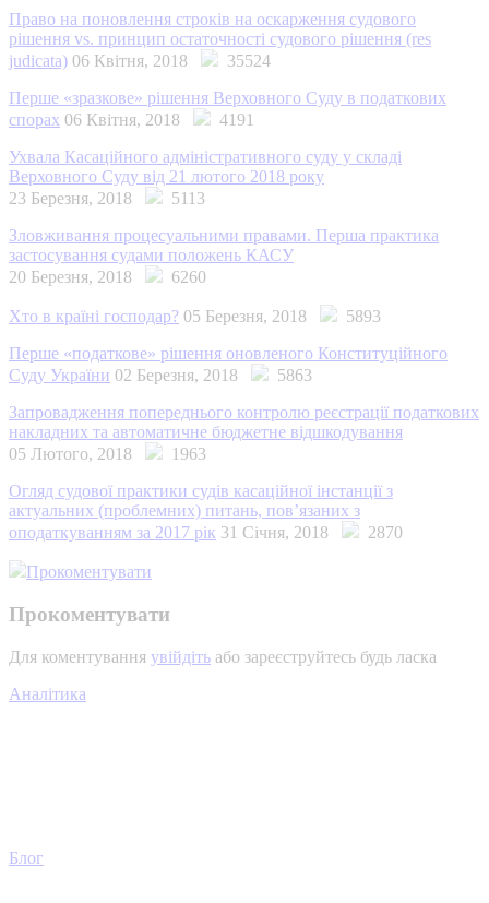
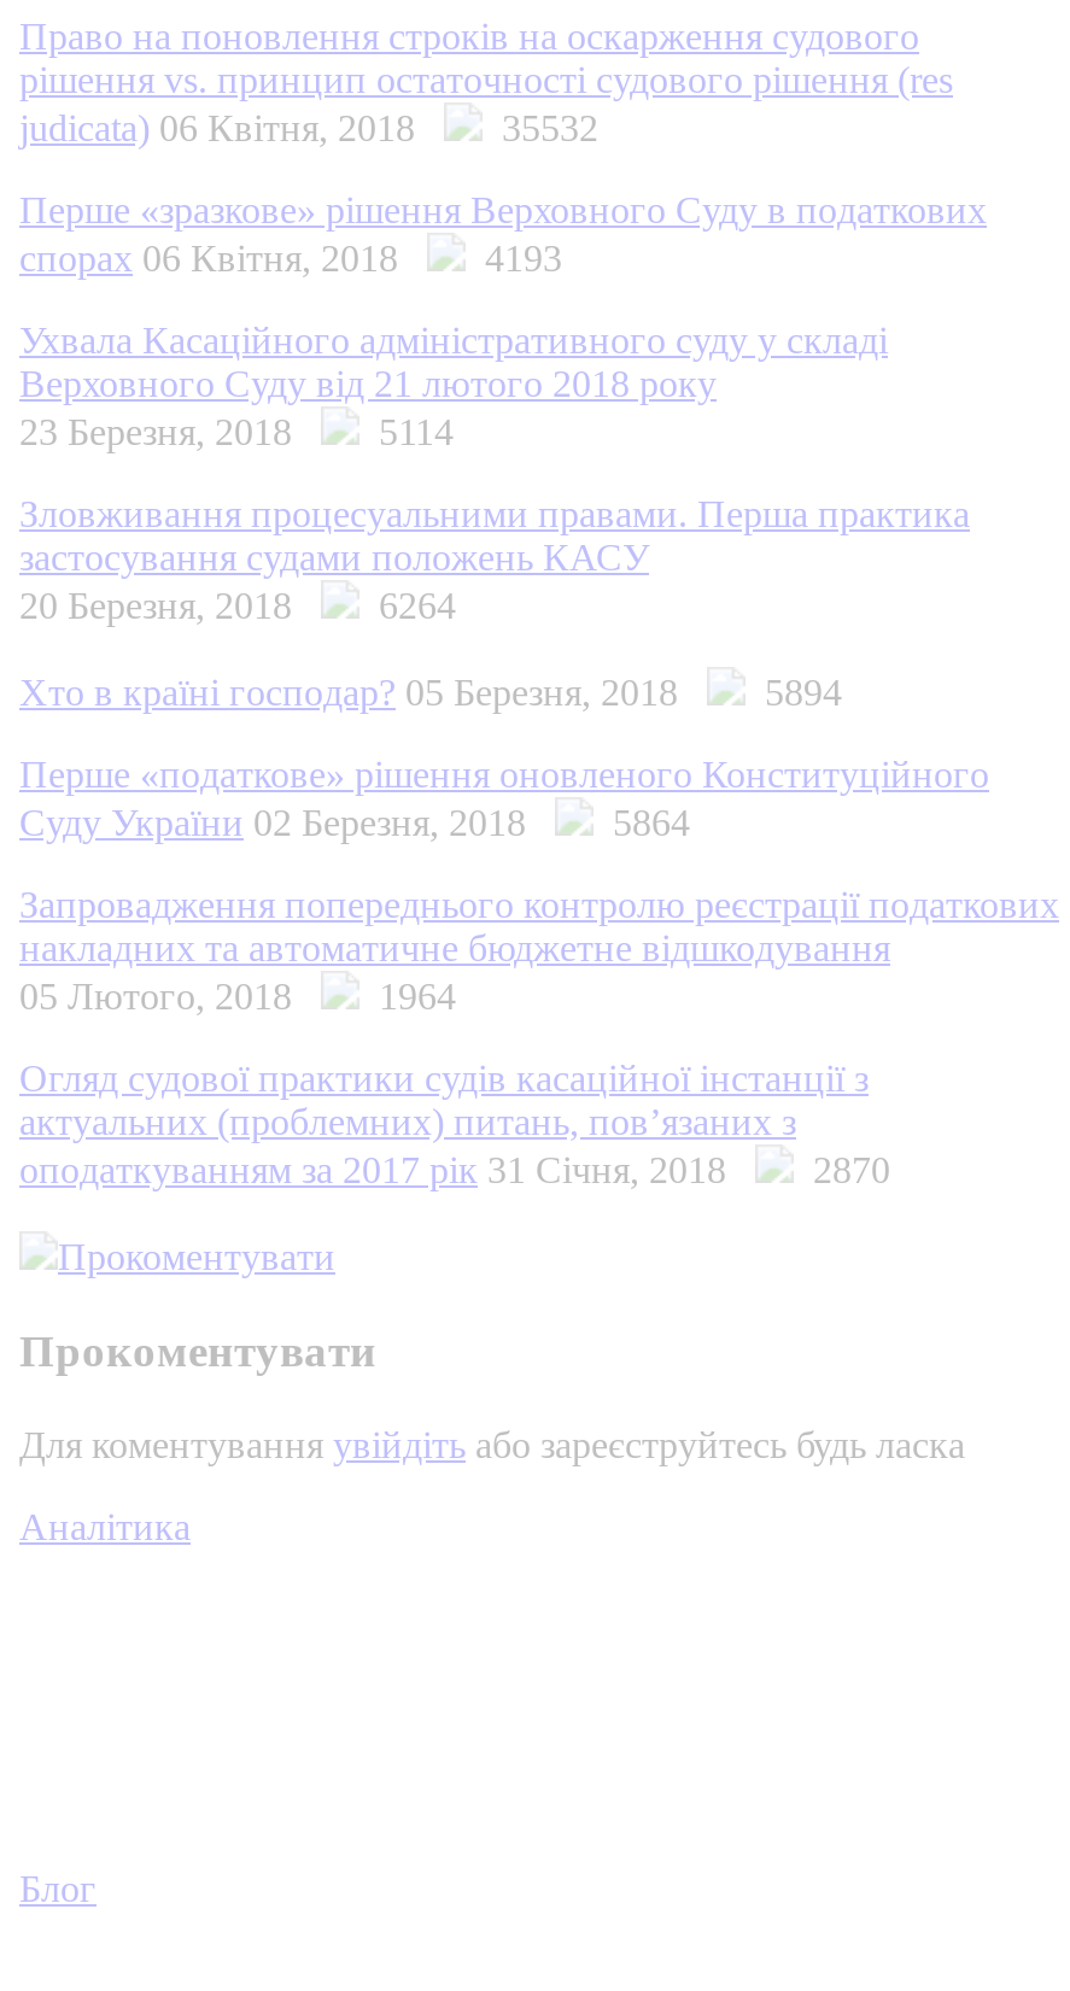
- judicata) 06 Квітня, 2018 35524
+ judicata) 06 Квітня, 2018 35532

- спорах 06 Квітня, 2018 4191
+ спорах 06 Квітня, 2018 4193

- 23 Березня, 2018 5113
+ 23 Березня, 2018 5114

- 20 Березня, 2018 6260
+ 20 Березня, 2018 6264

- Хто в країні господар? 05 Березня, 2018 5893
+ Хто в країні господар? 05 Березня, 2018 5894

- Суду України 02 Березня, 2018 5863
+ Суду України 02 Березня, 2018 5864

- 05 Лютого, 2018 1963
+ 05 Лютого, 2018 1964
